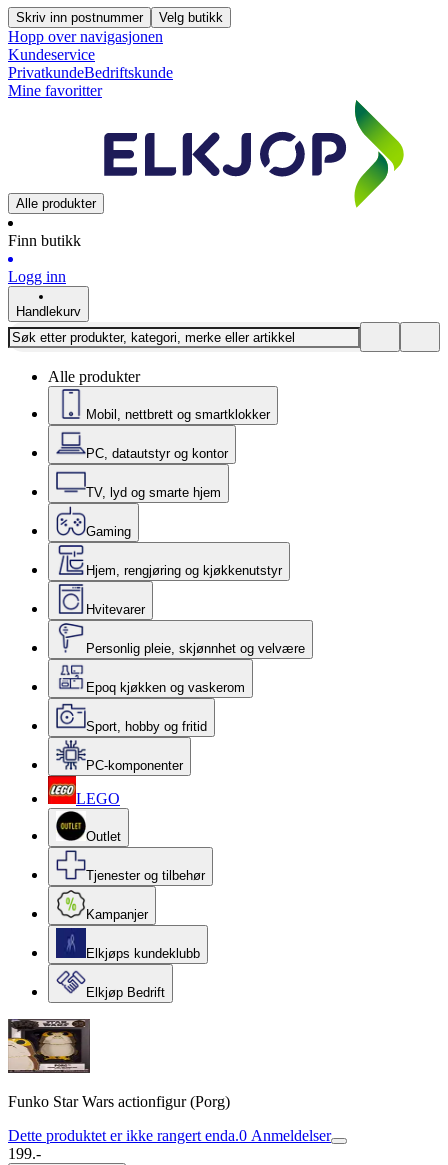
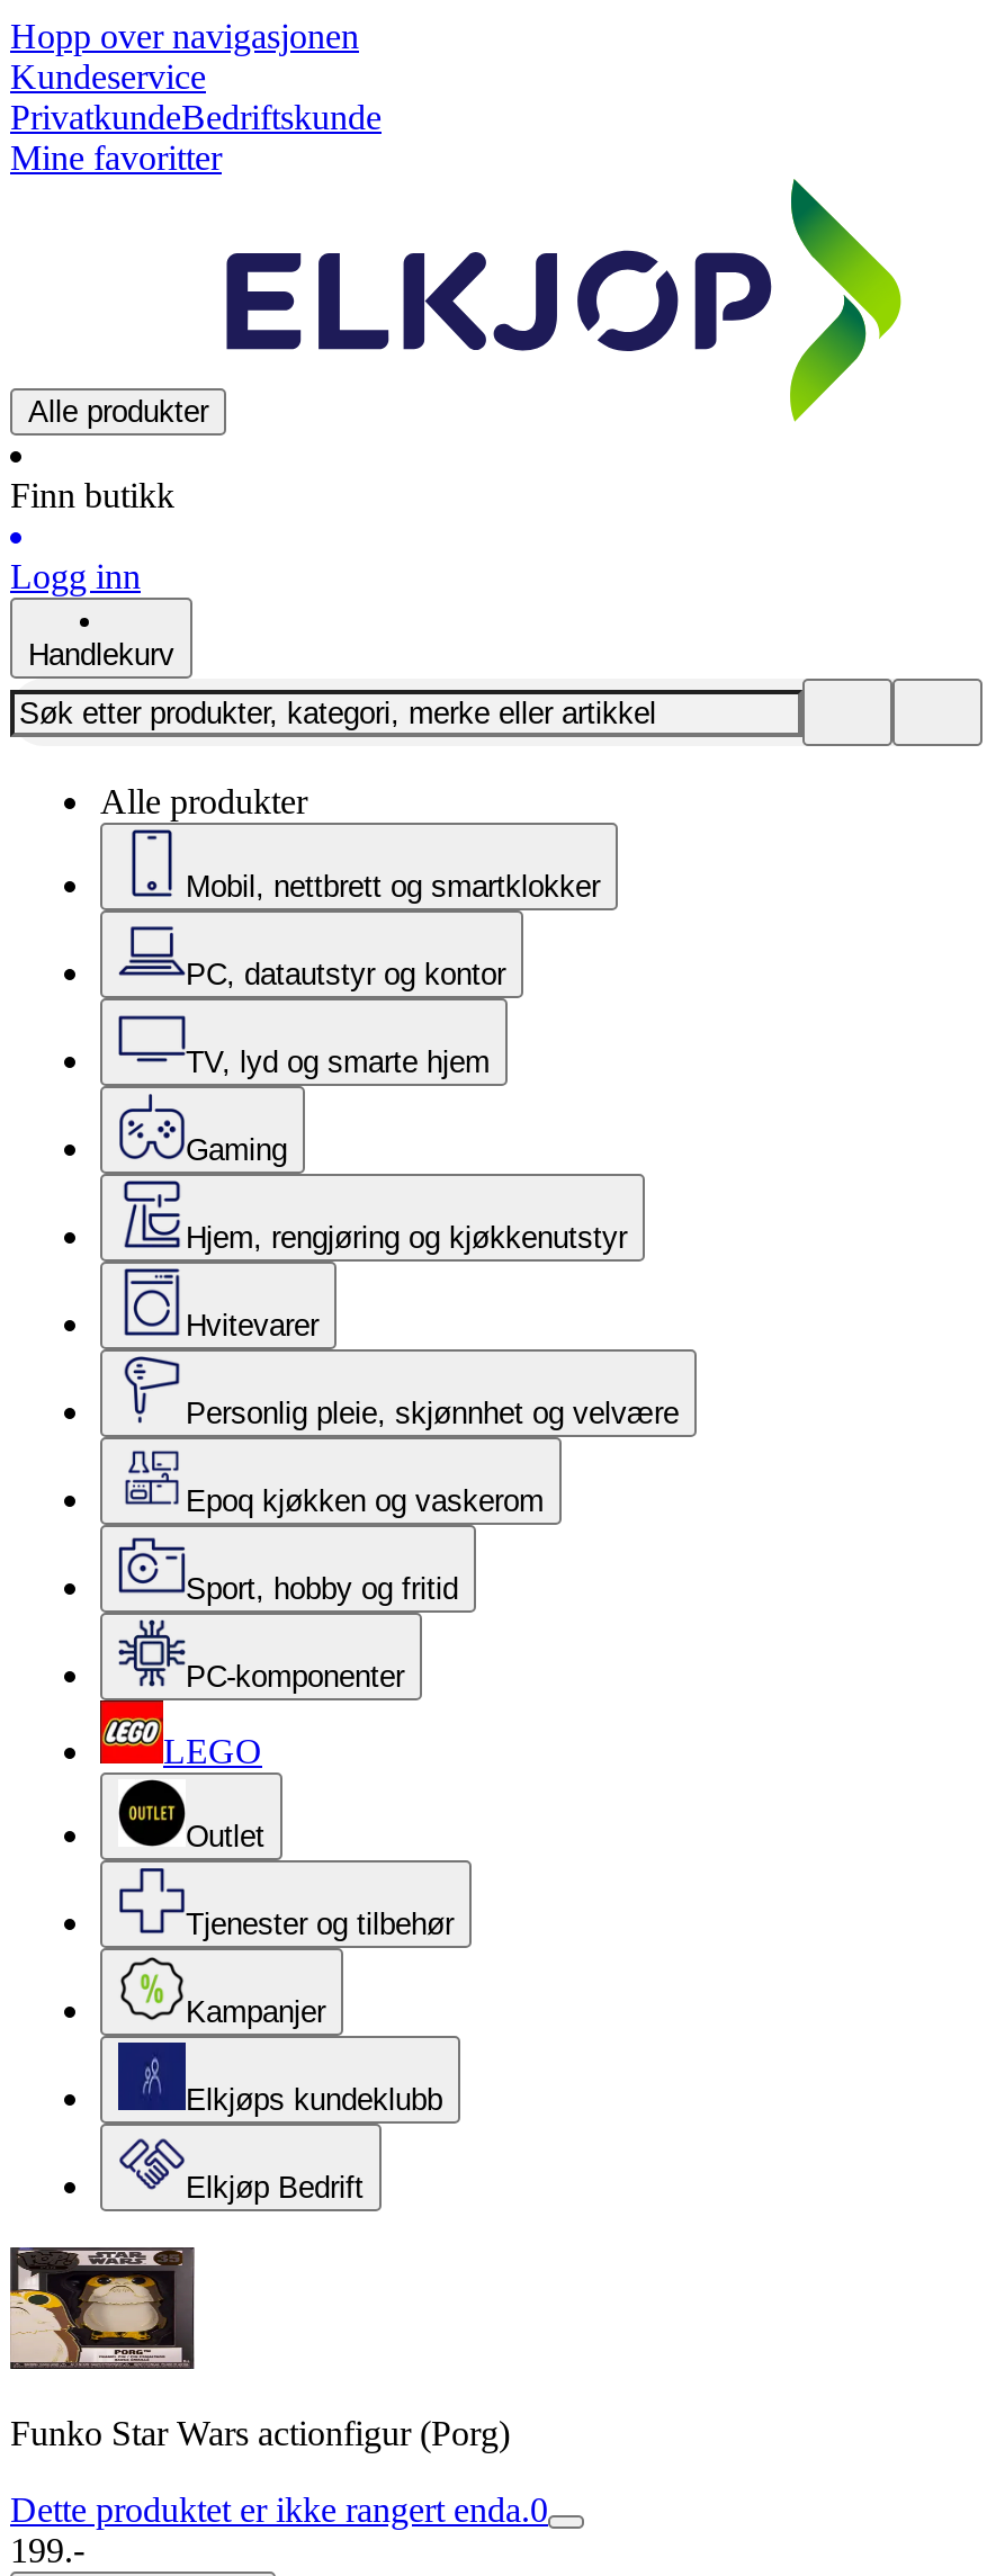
- Skriv inn postnummer
- Velg butikk

- Dette produktet er ikke rangert enda.0 Anmeldelser
+ Dette produktet er ikke rangert enda.0
